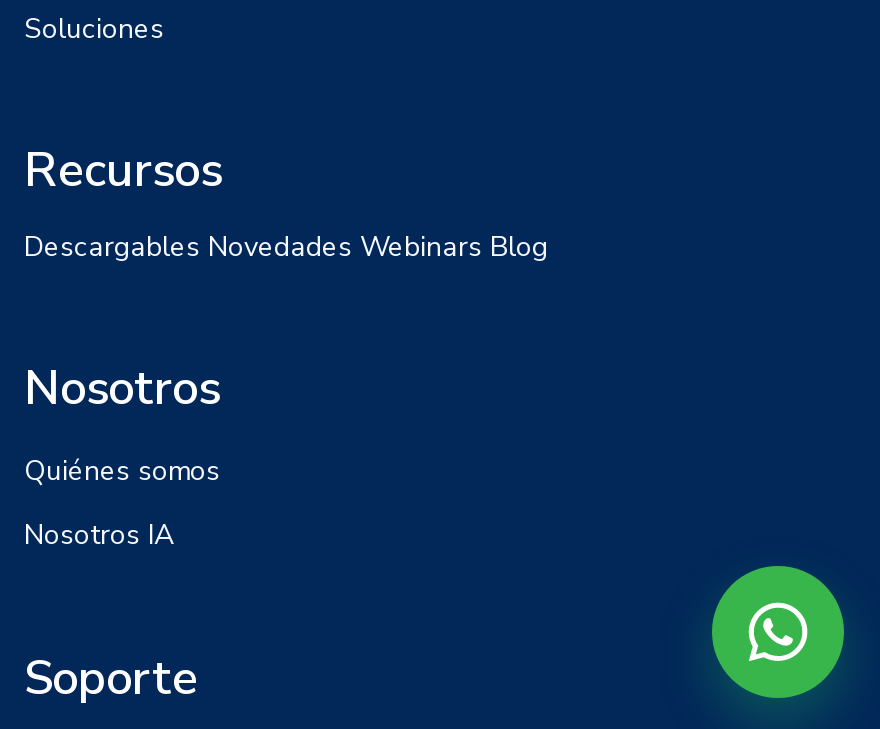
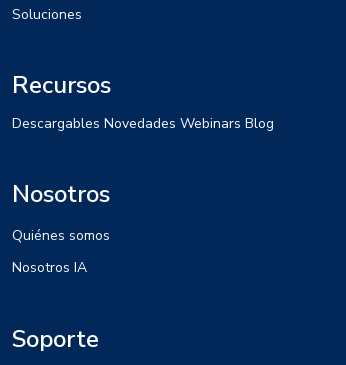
- [image]
